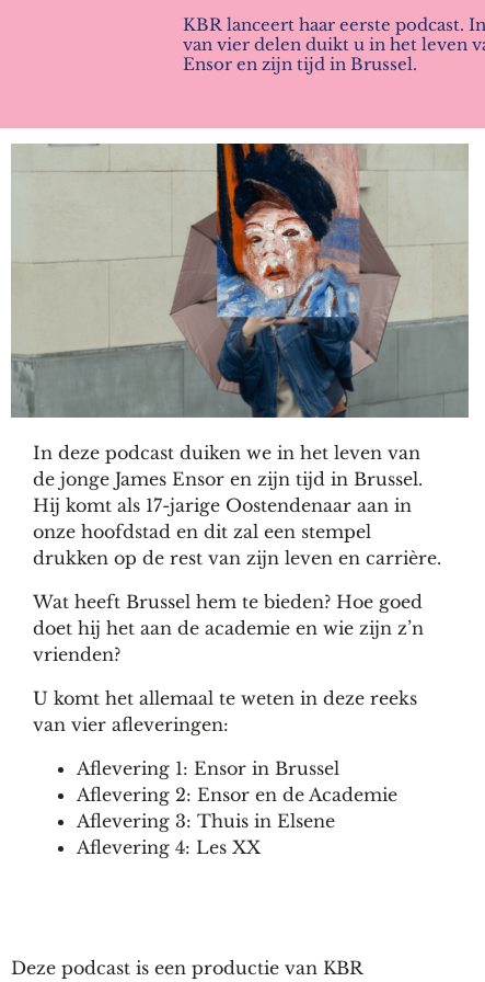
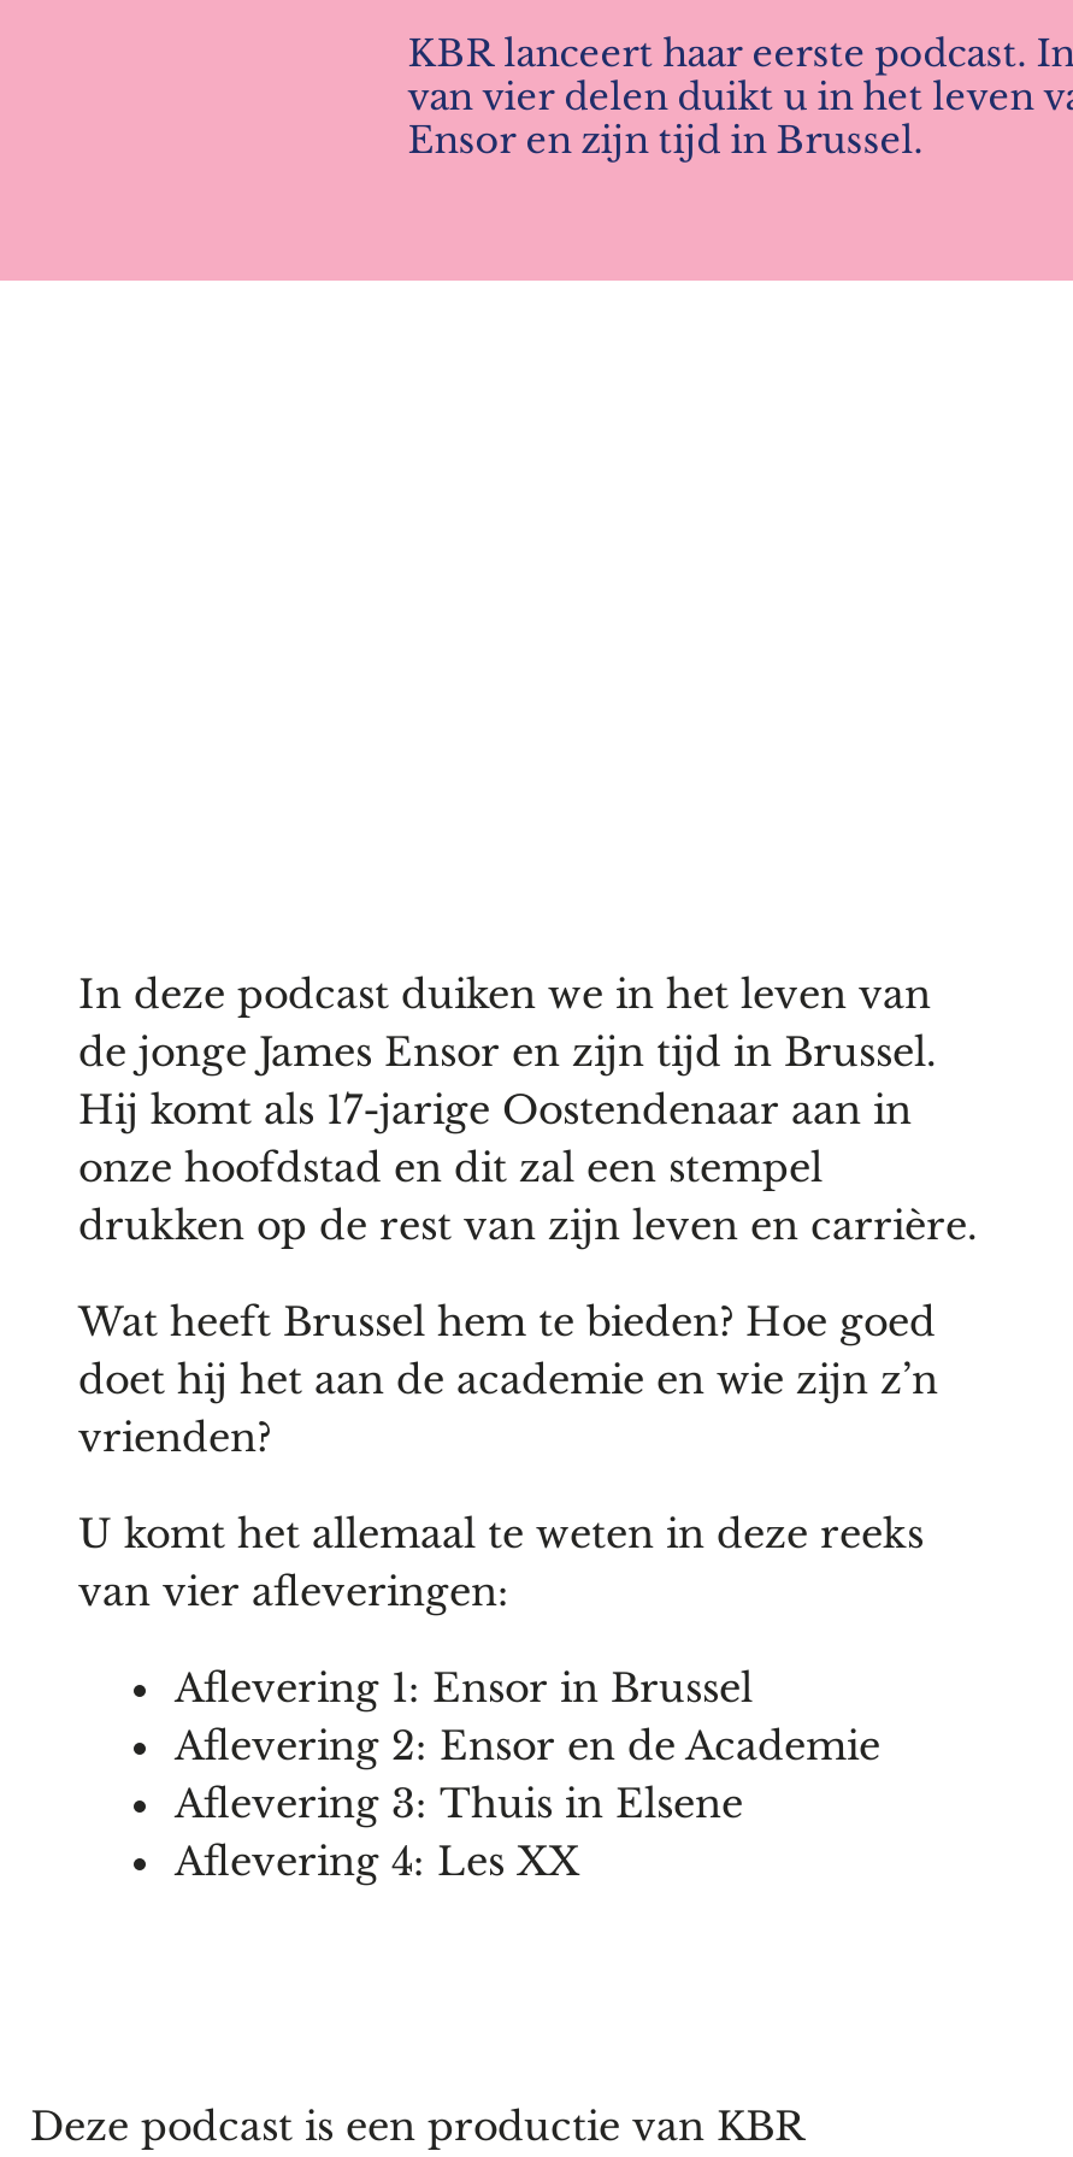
- [image]
